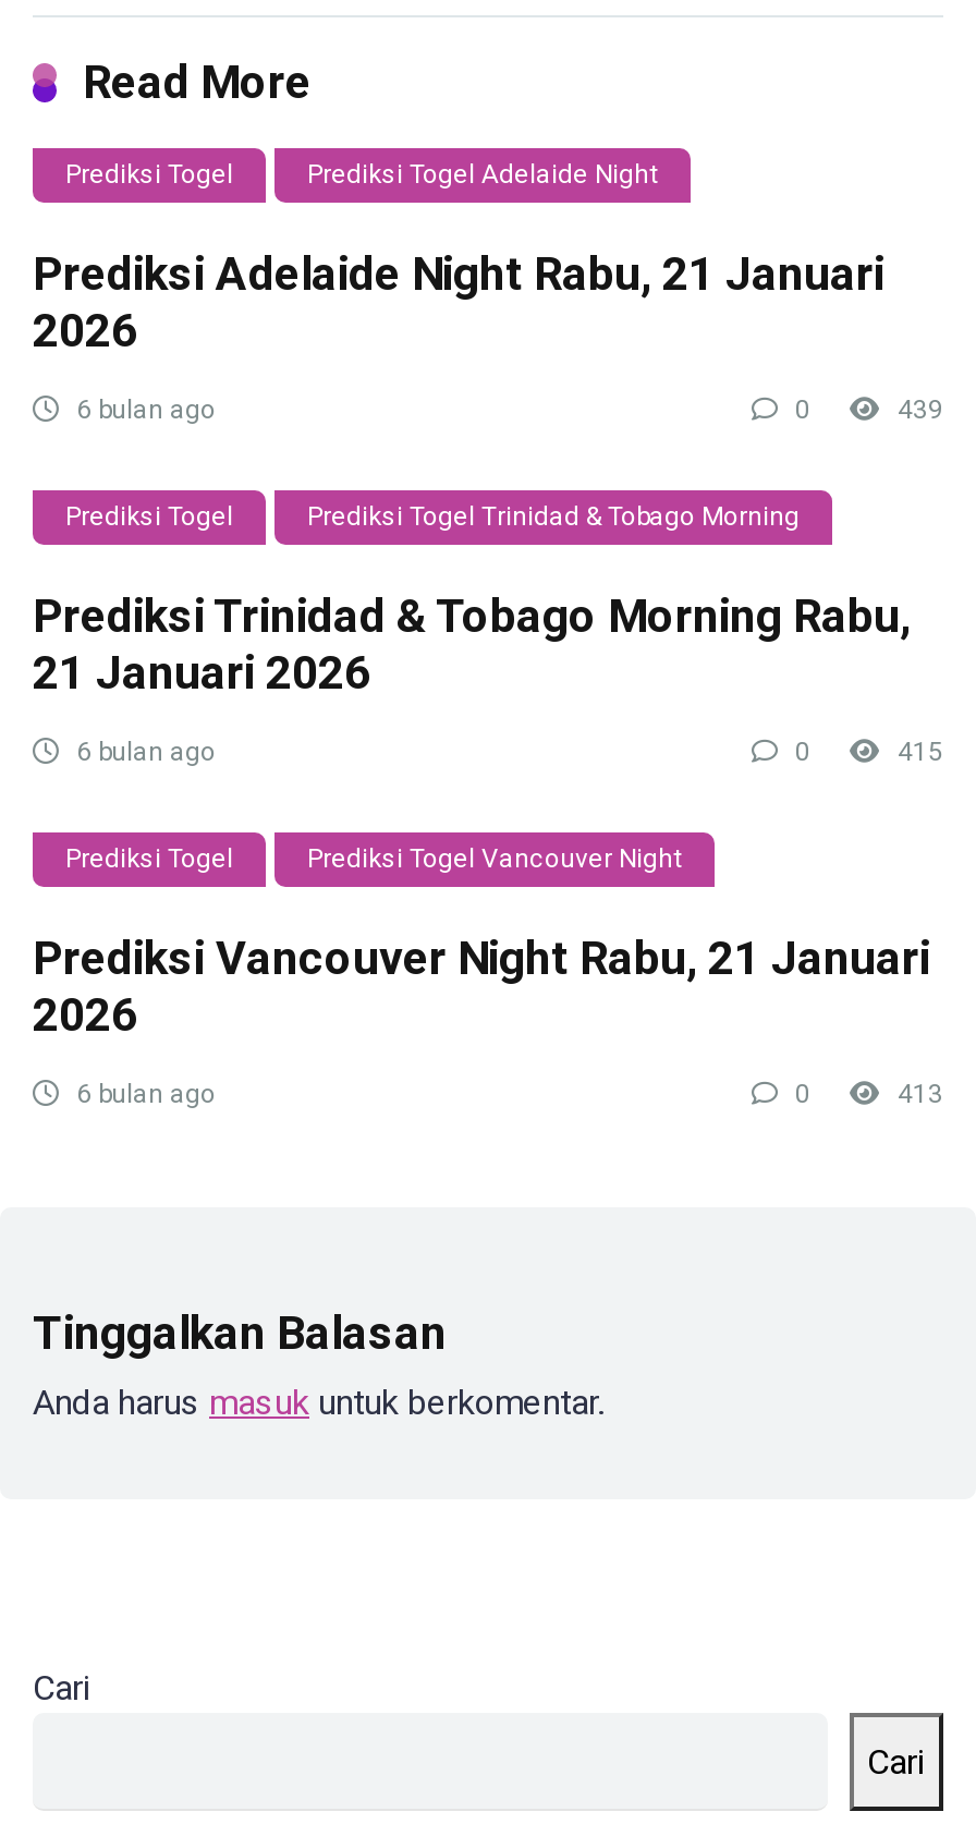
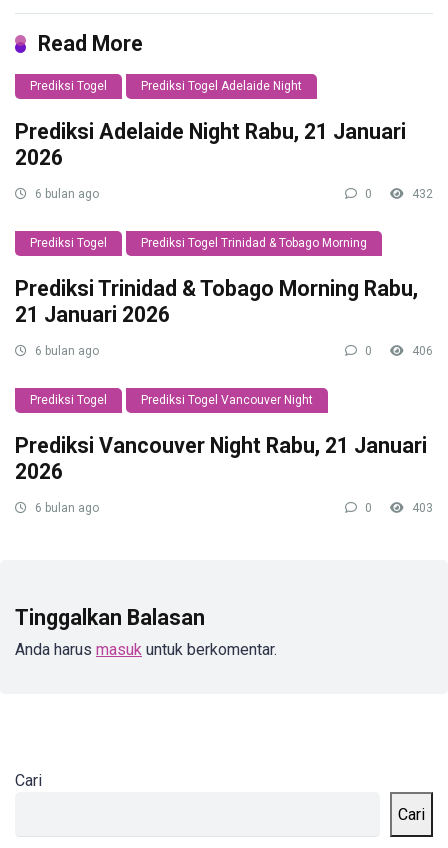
- 439
+ 432

- 415
+ 406

- 413
+ 403
